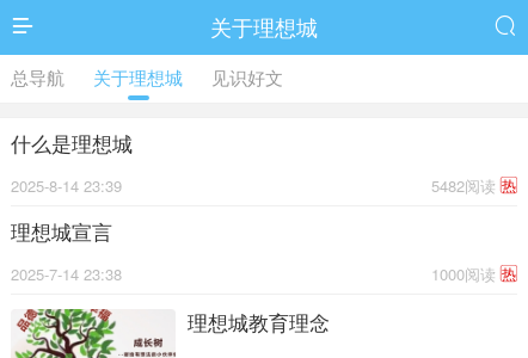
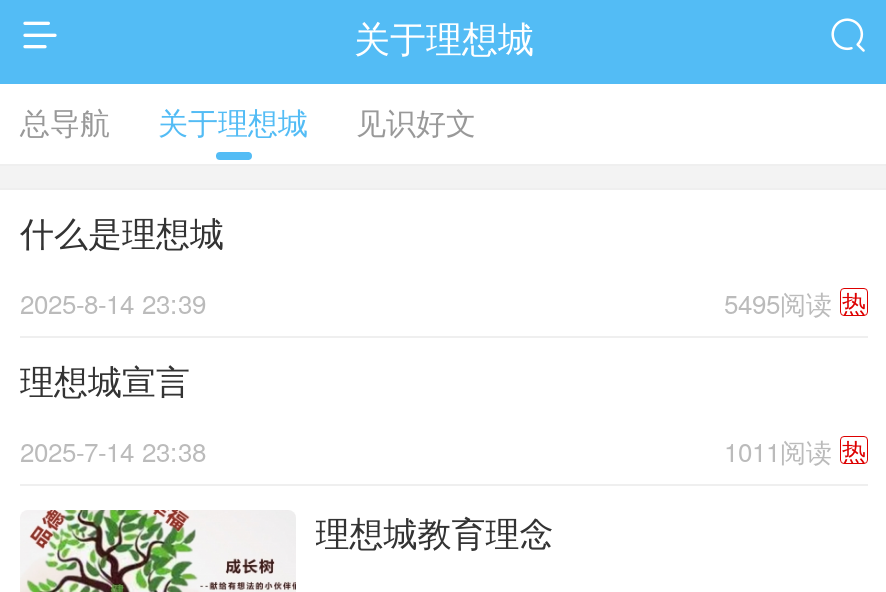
- 5482阅读
+ 5495阅读

- 1000阅读
+ 1011阅读
